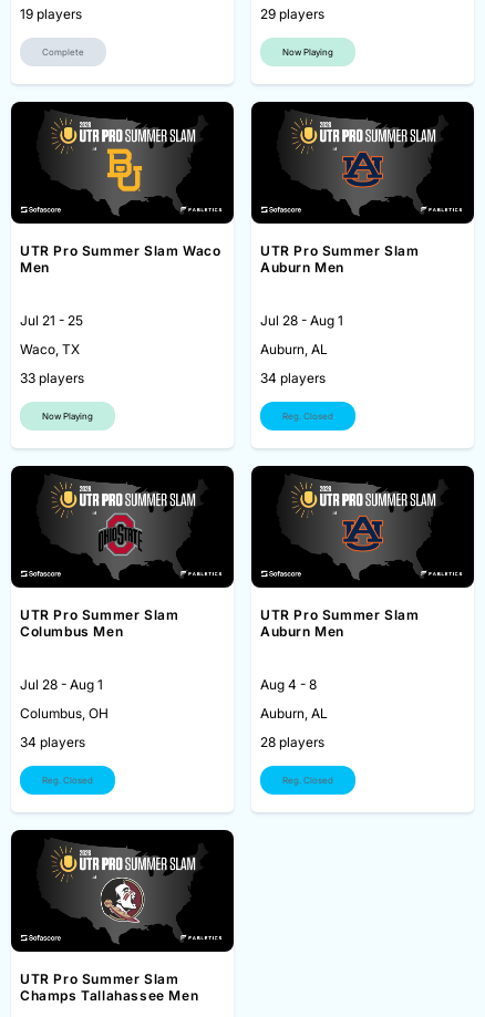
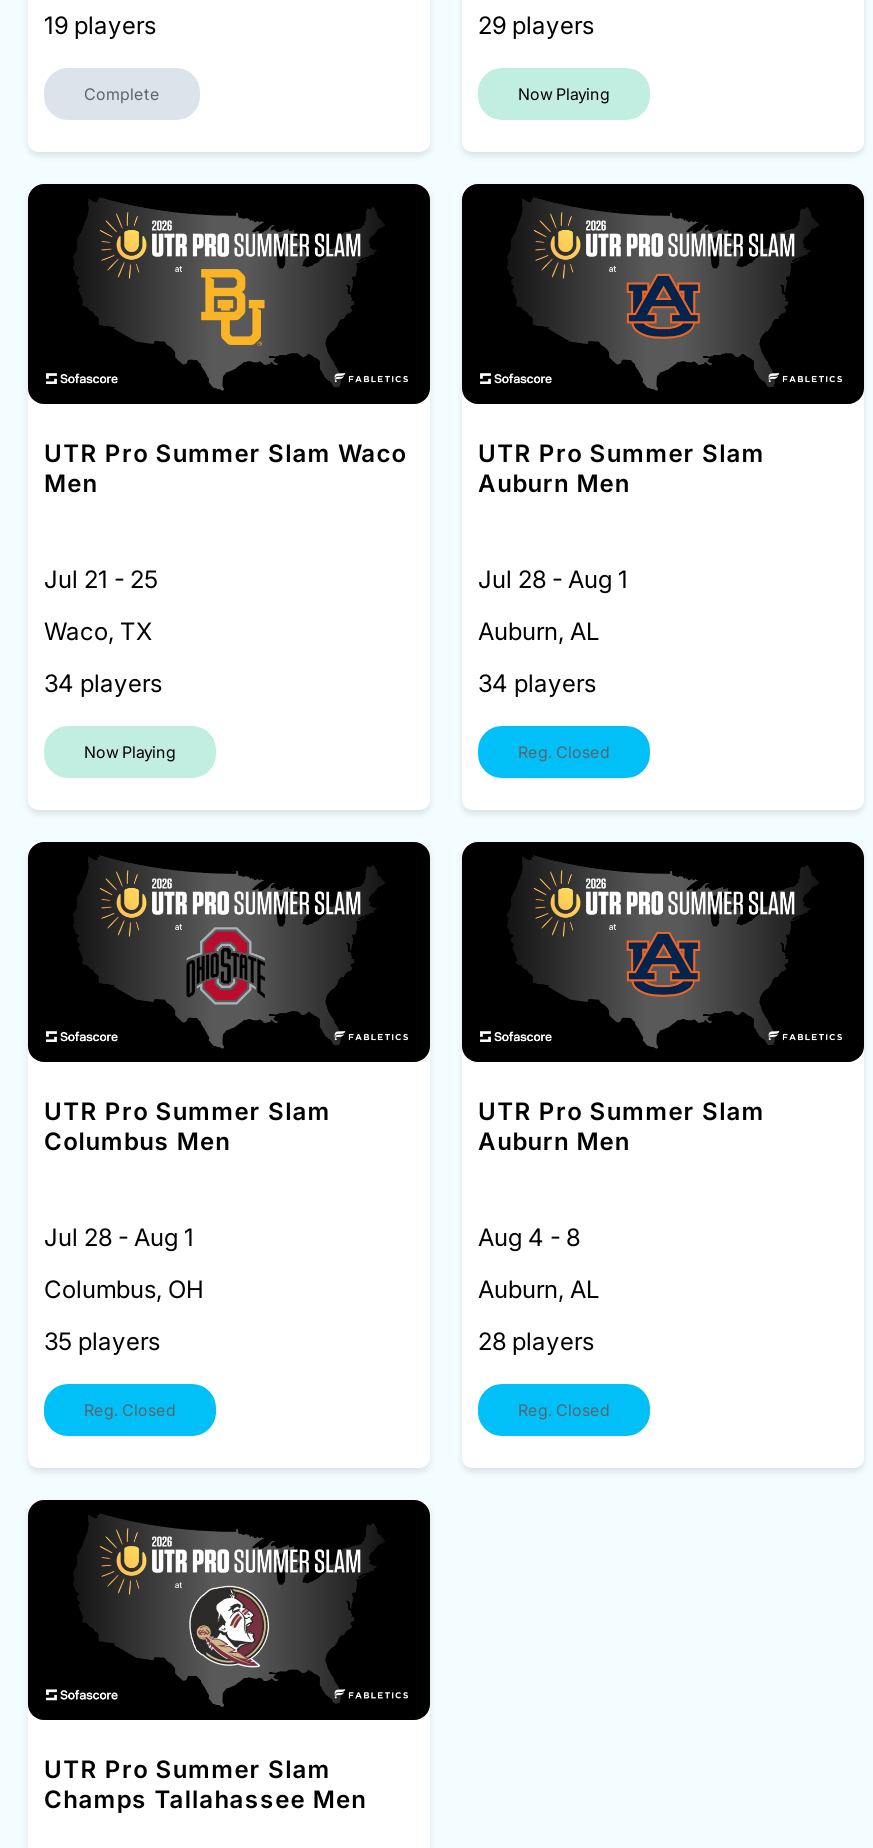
- 33 players
+ 34 players

- 34 players
+ 35 players
